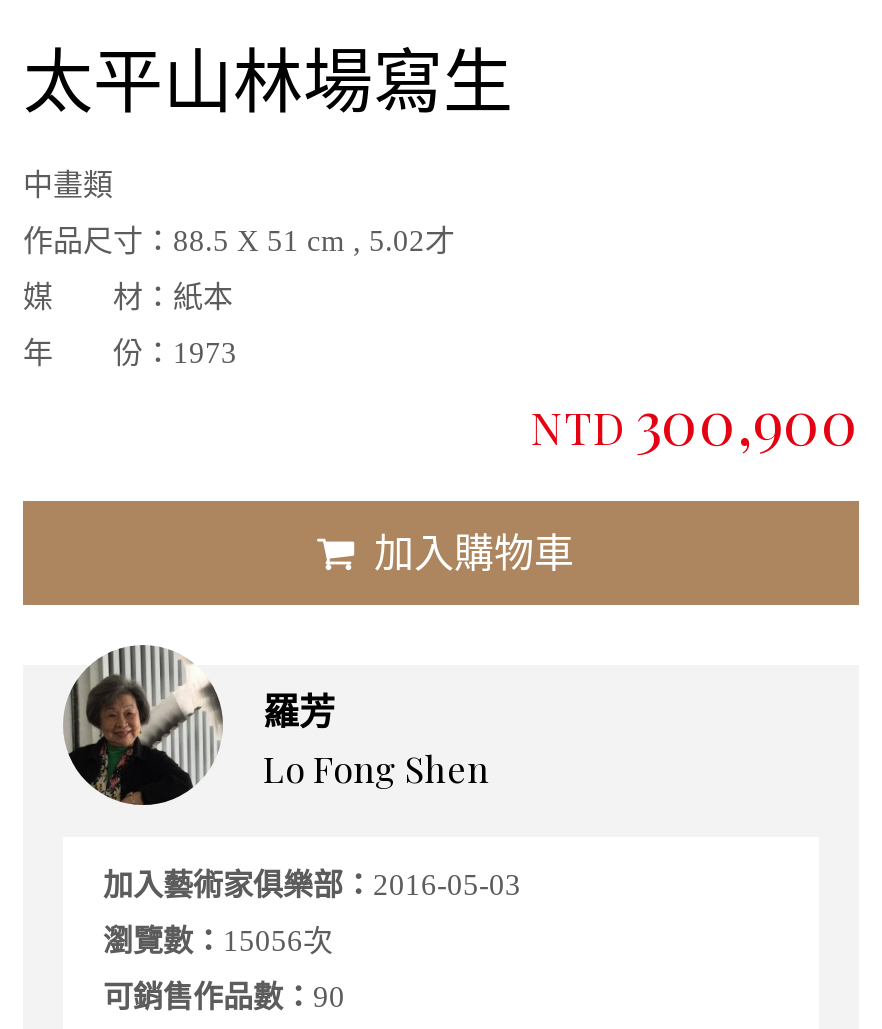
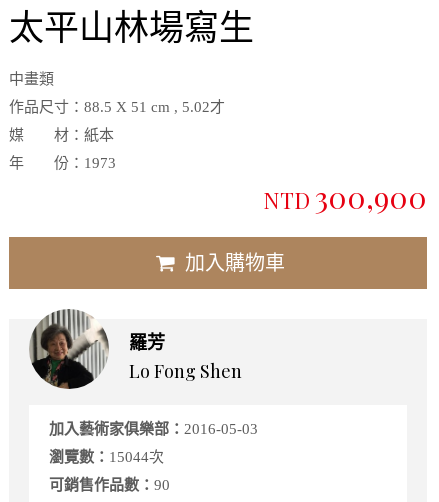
- 瀏覽數：15056次
+ 瀏覽數：15044次
